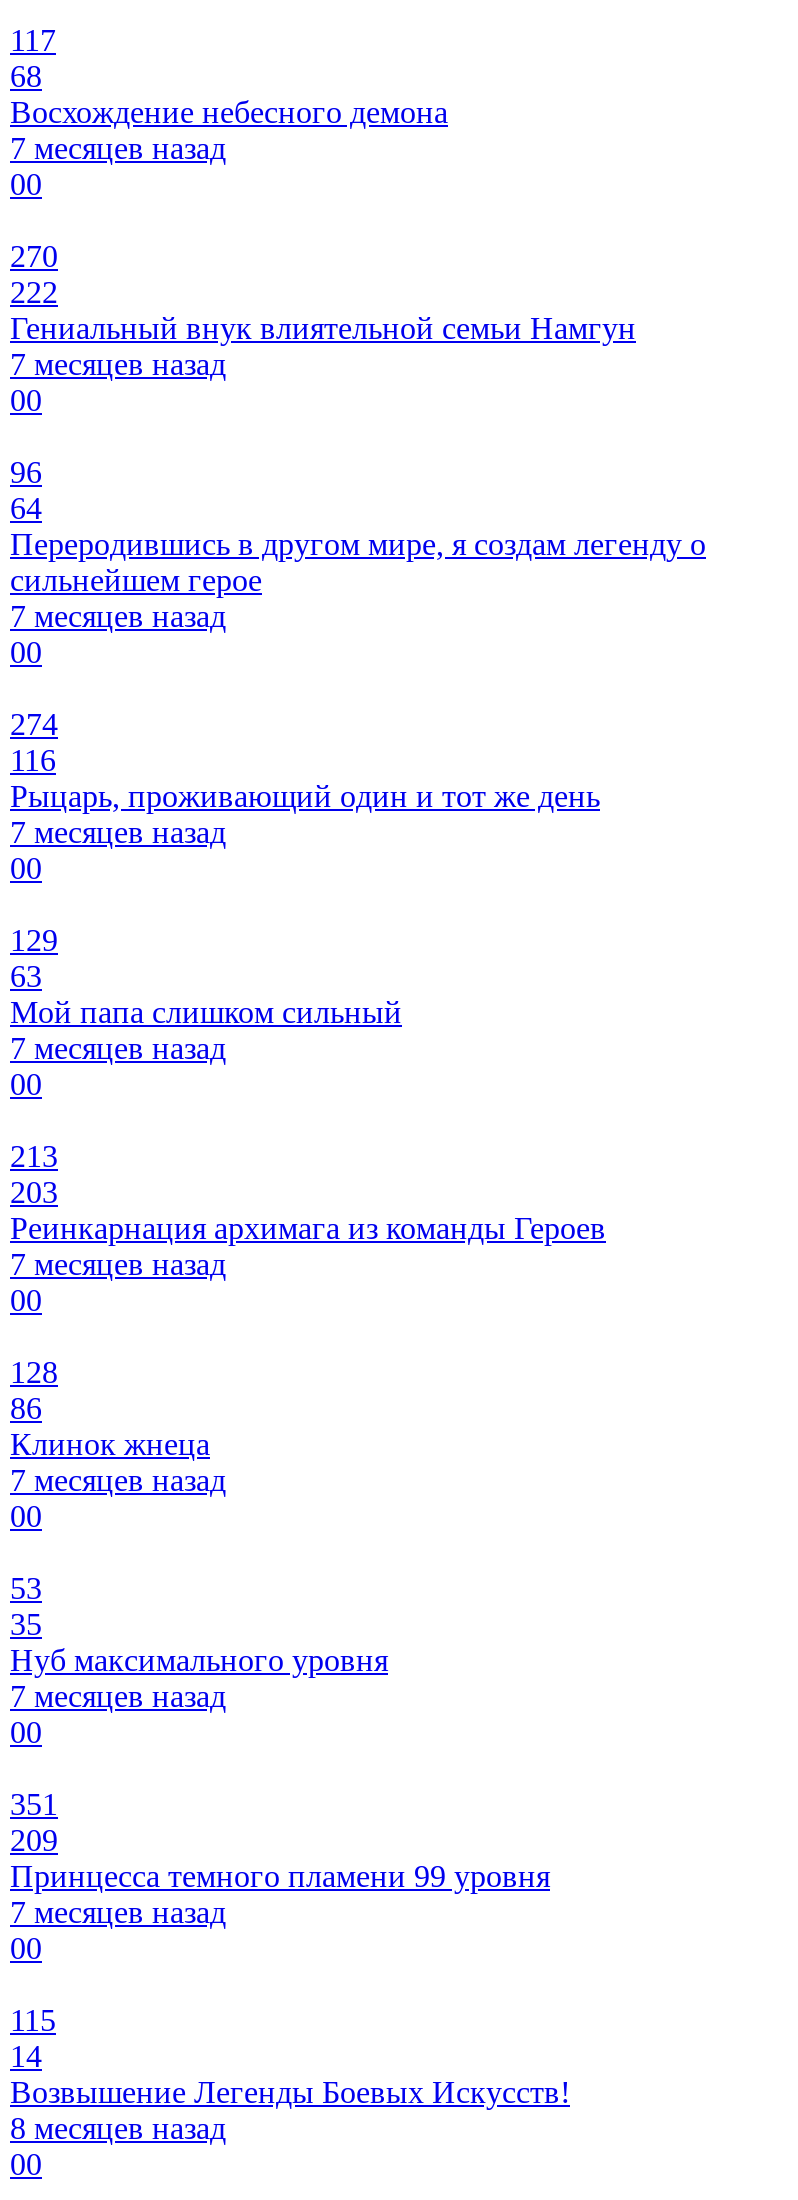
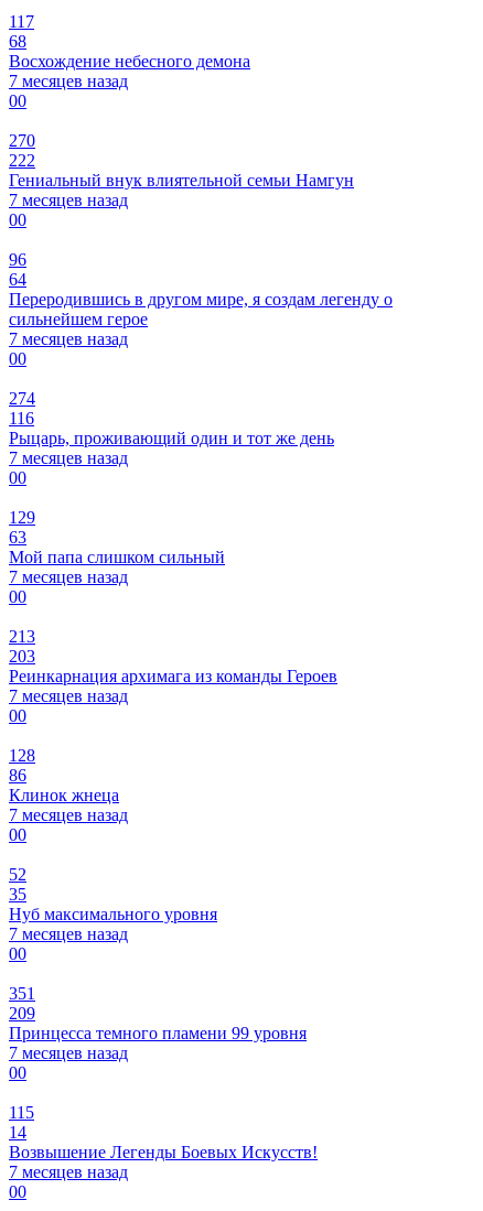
- 53
+ 52

- 8 месяцев назад
+ 7 месяцев назад
